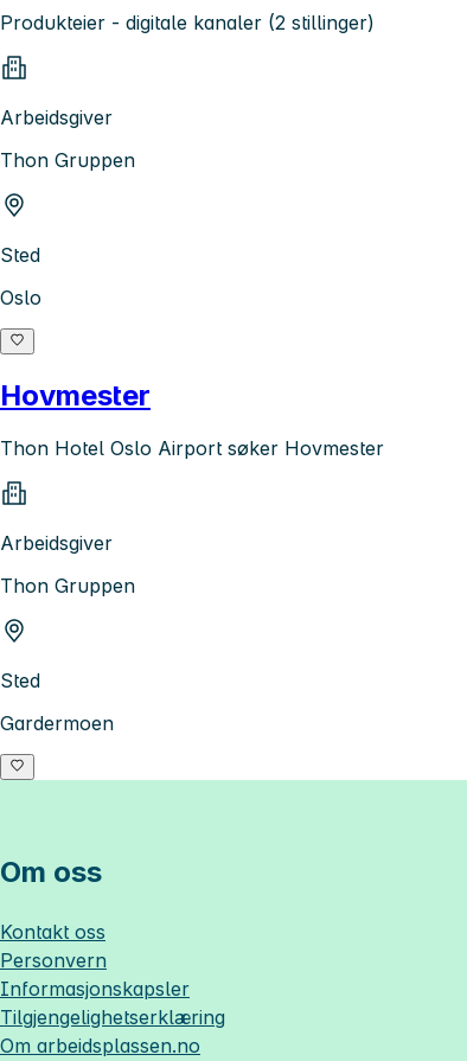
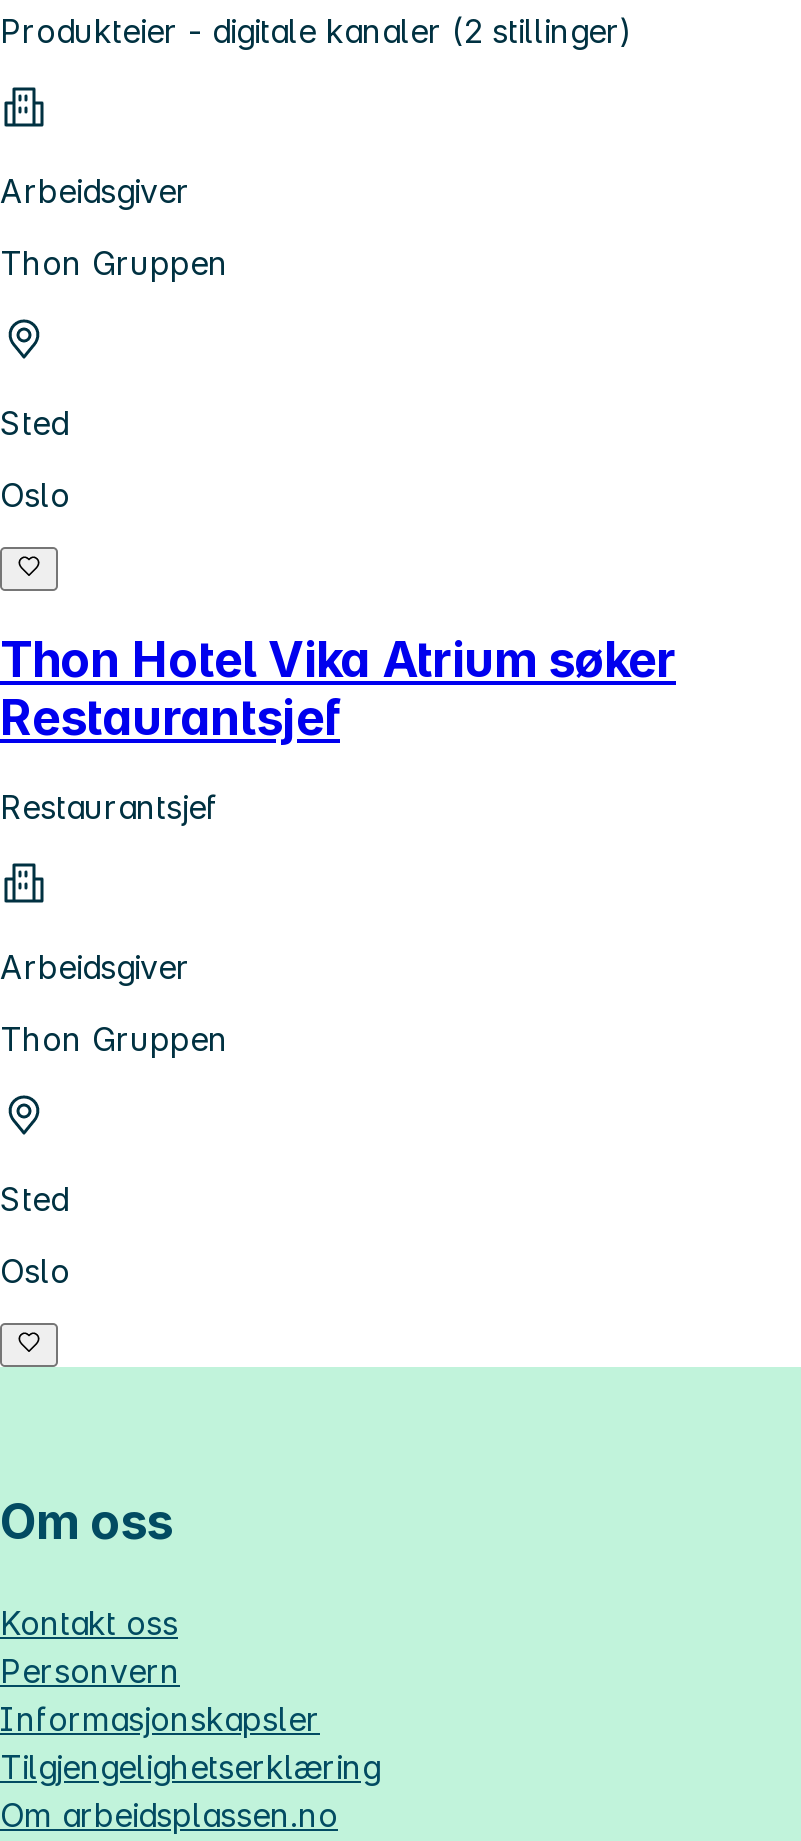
- Hovmester
+ Thon Hotel Vika Atrium søker
+ Restaurantsjef

- Thon Hotel Oslo Airport søker Hovmester
+ Restaurantsjef

- Gardermoen
+ Oslo
